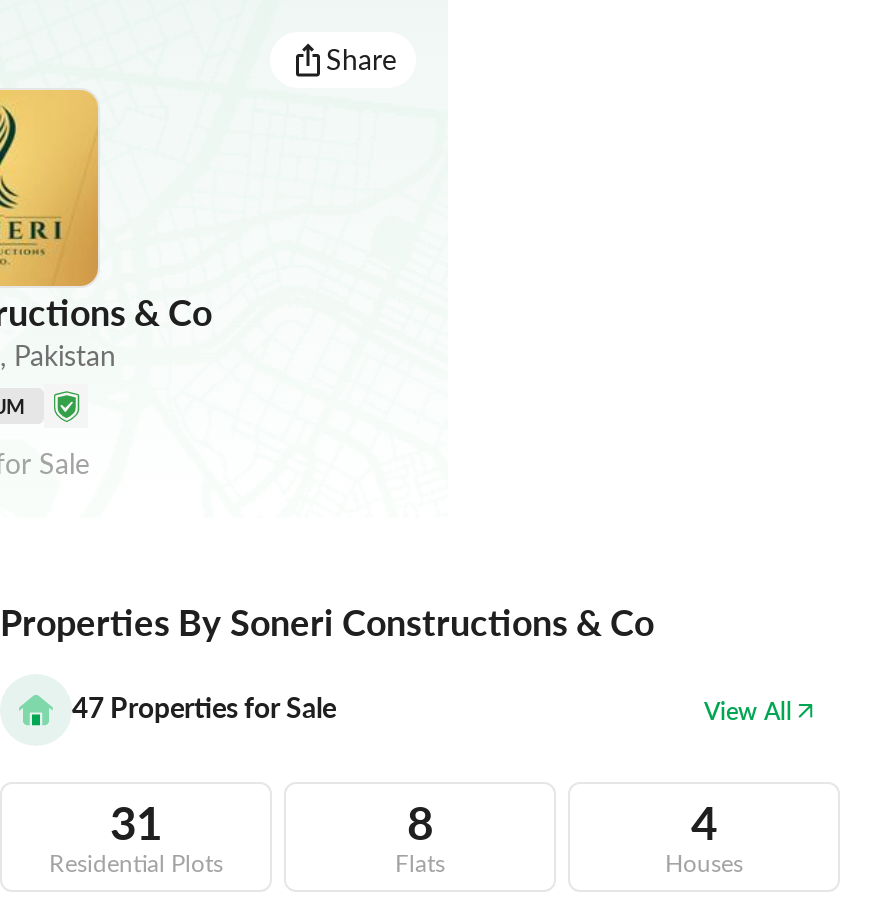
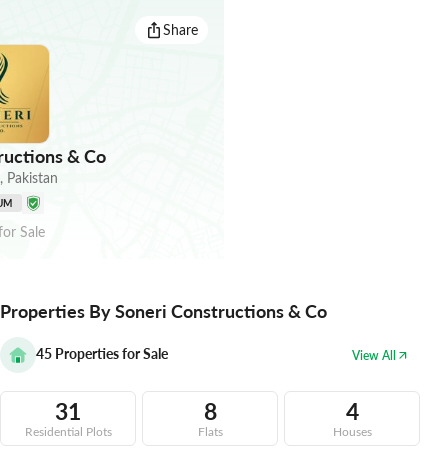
- 47 Properties for Sale
+ 45 Properties for Sale
